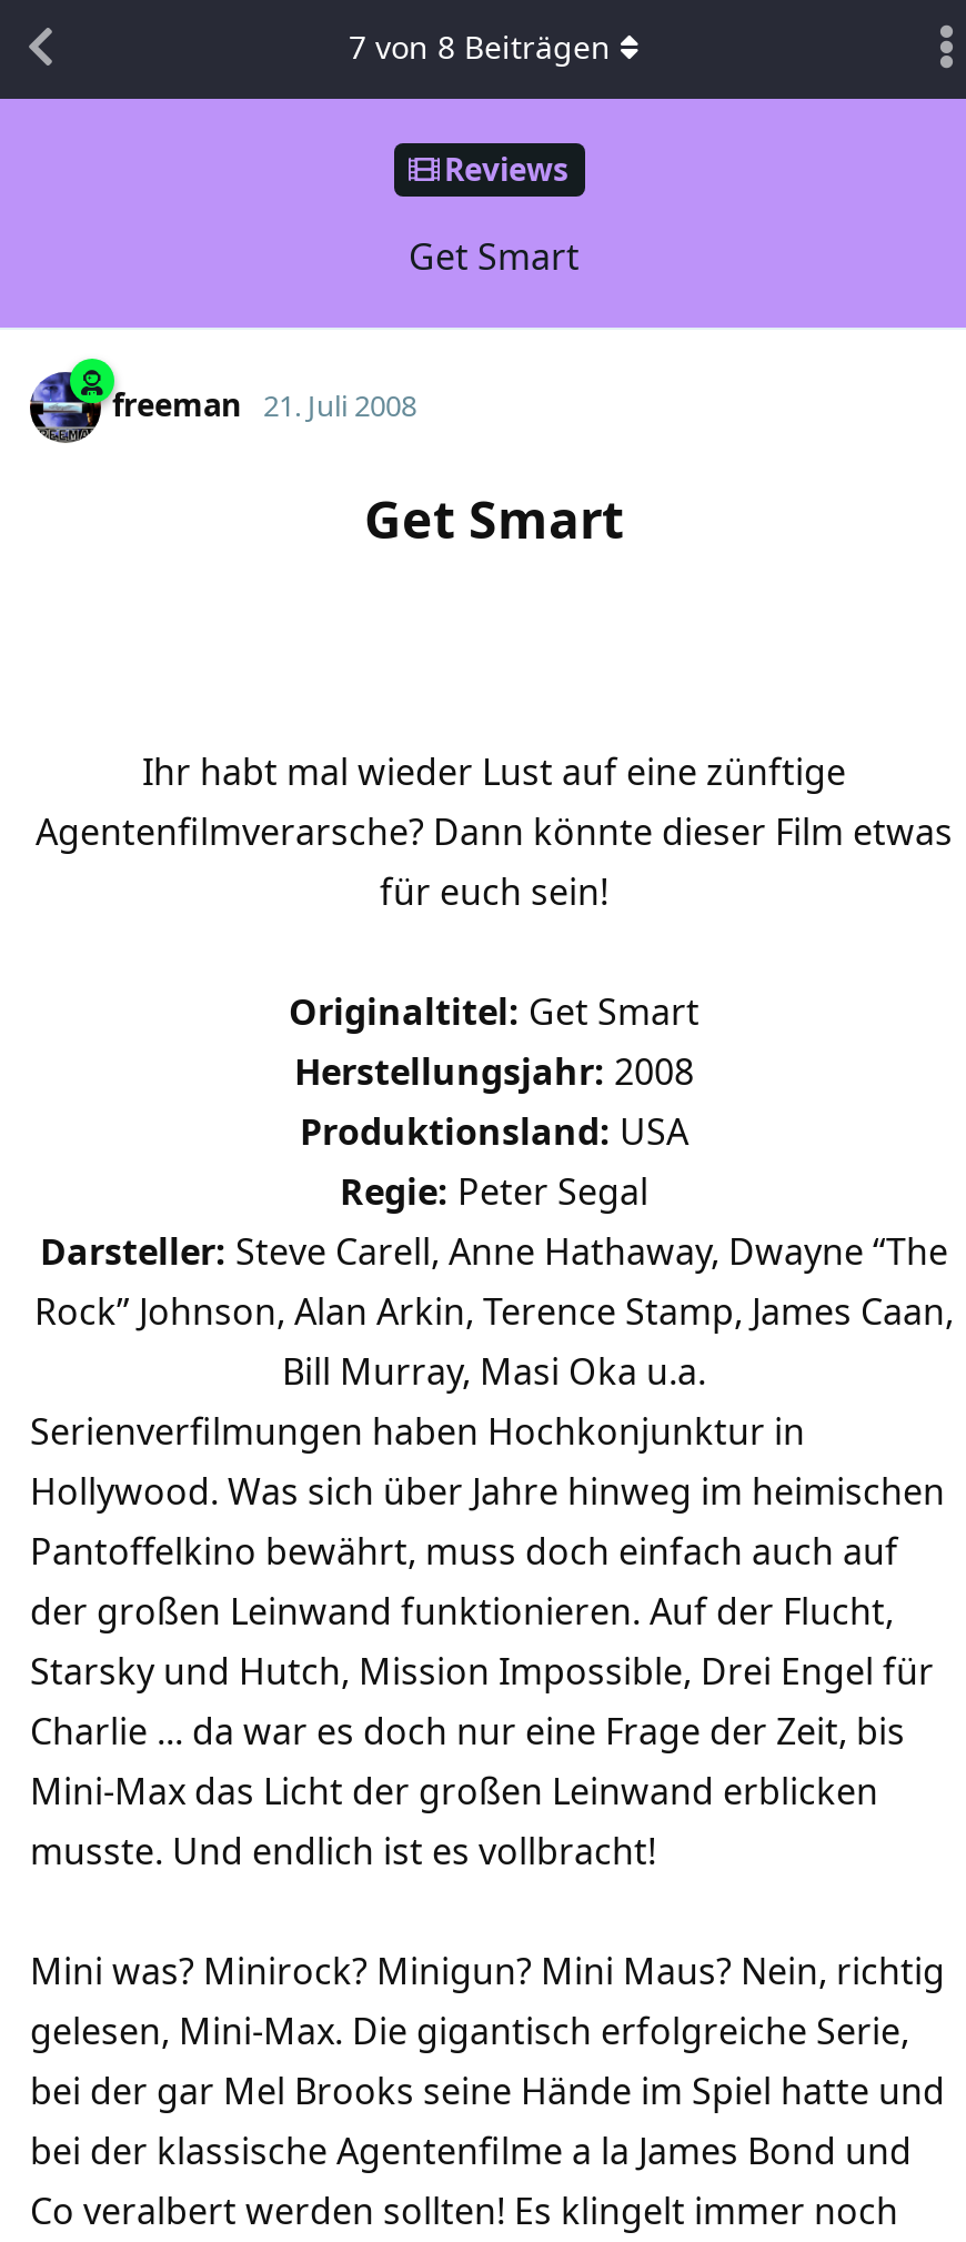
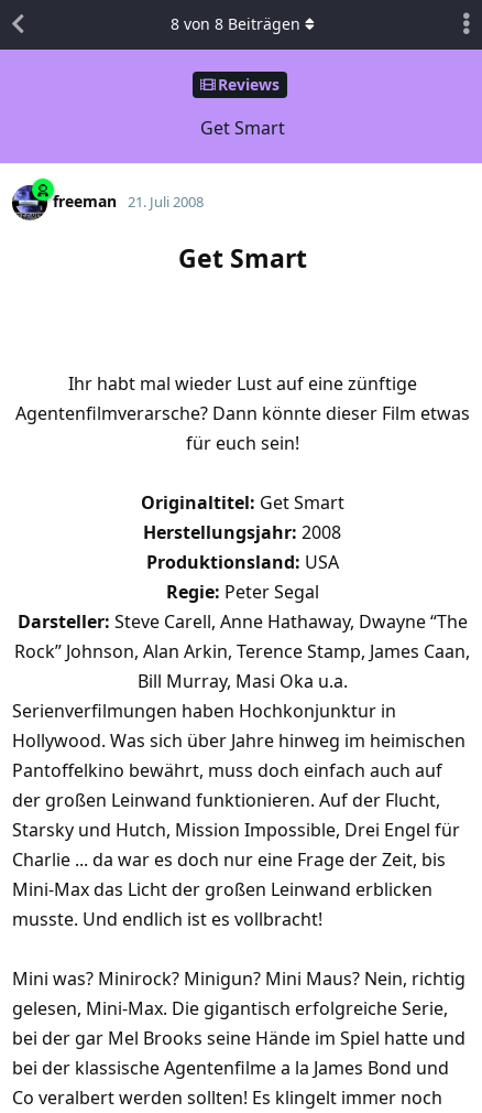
- 7 von 8 Beiträgen
+ 8 von 8 Beiträgen
